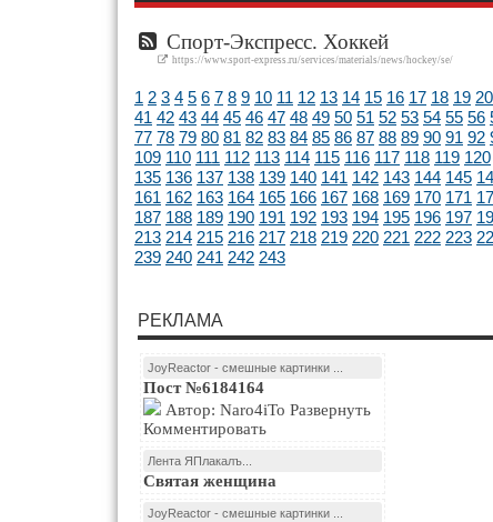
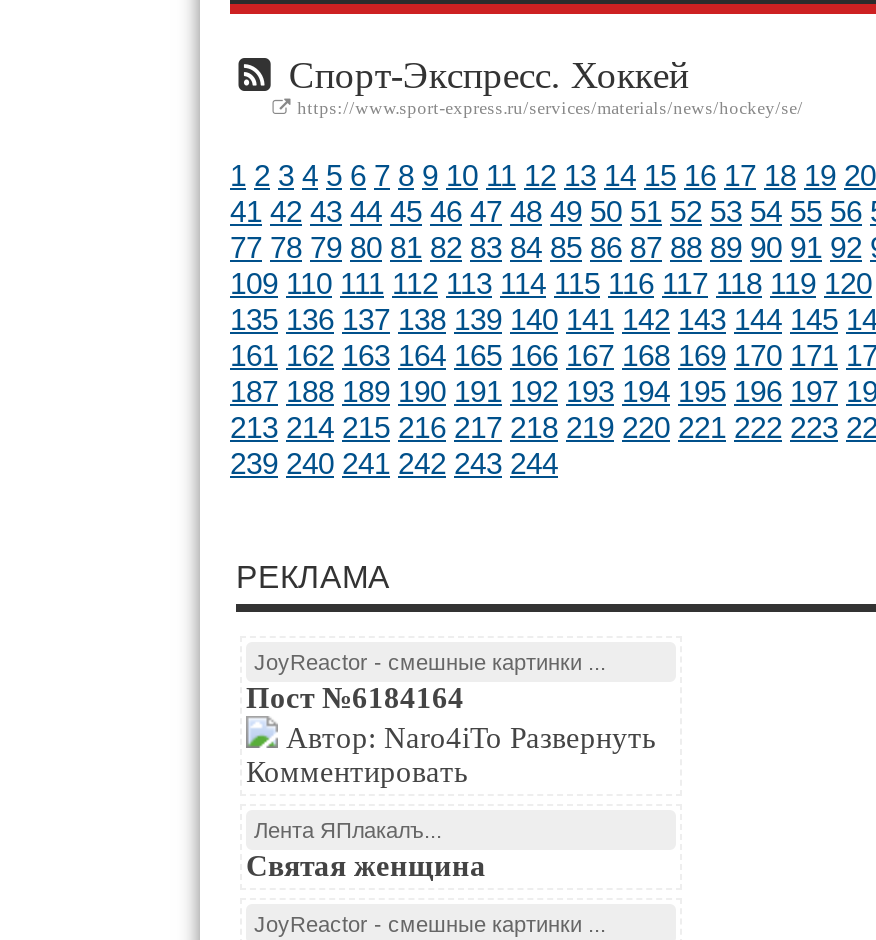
- 239 240 241 242 243
+ 239 240 241 242 243 244
